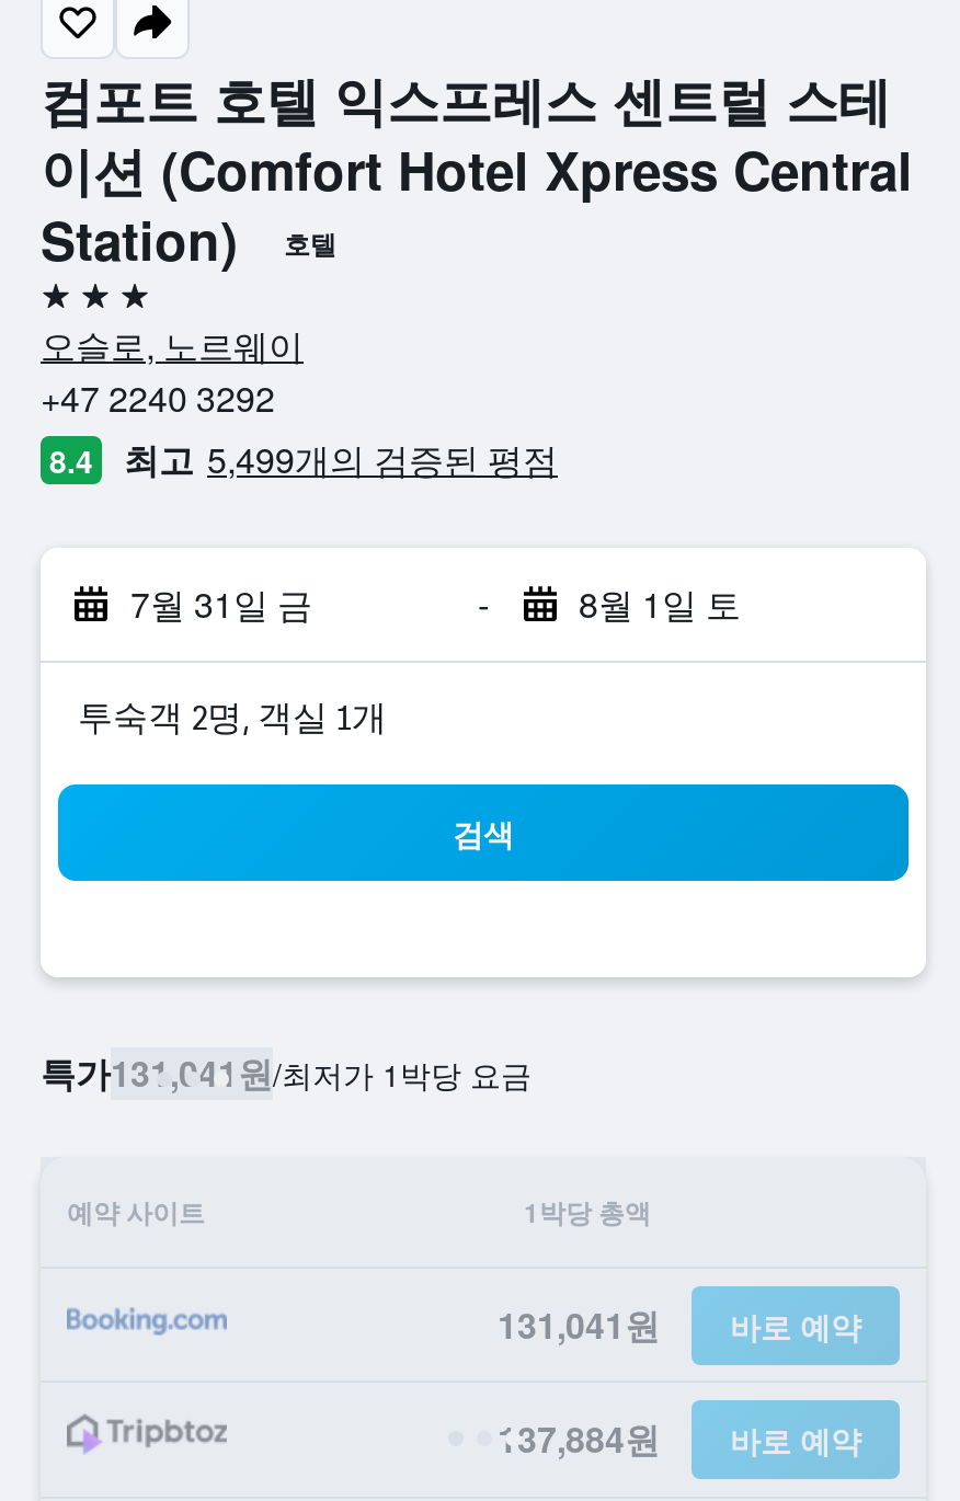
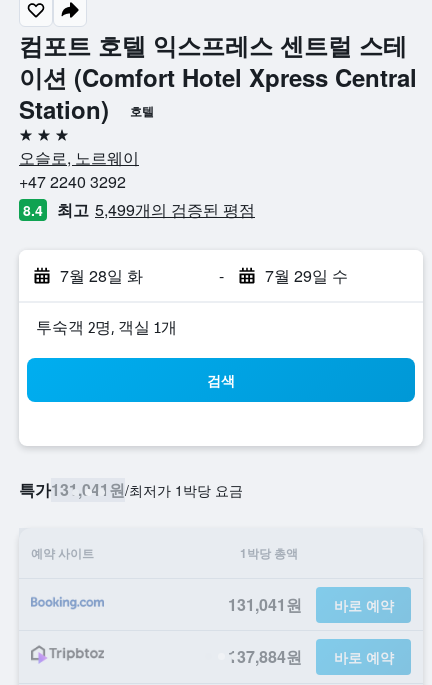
- 7월 31일 금
+ 7월 28일 화

- 8월 1일 토
+ 7월 29일 수
